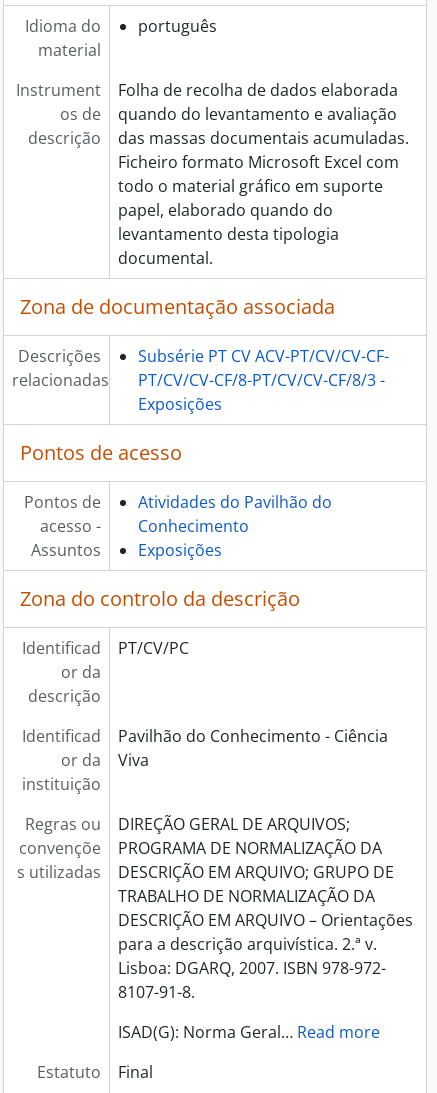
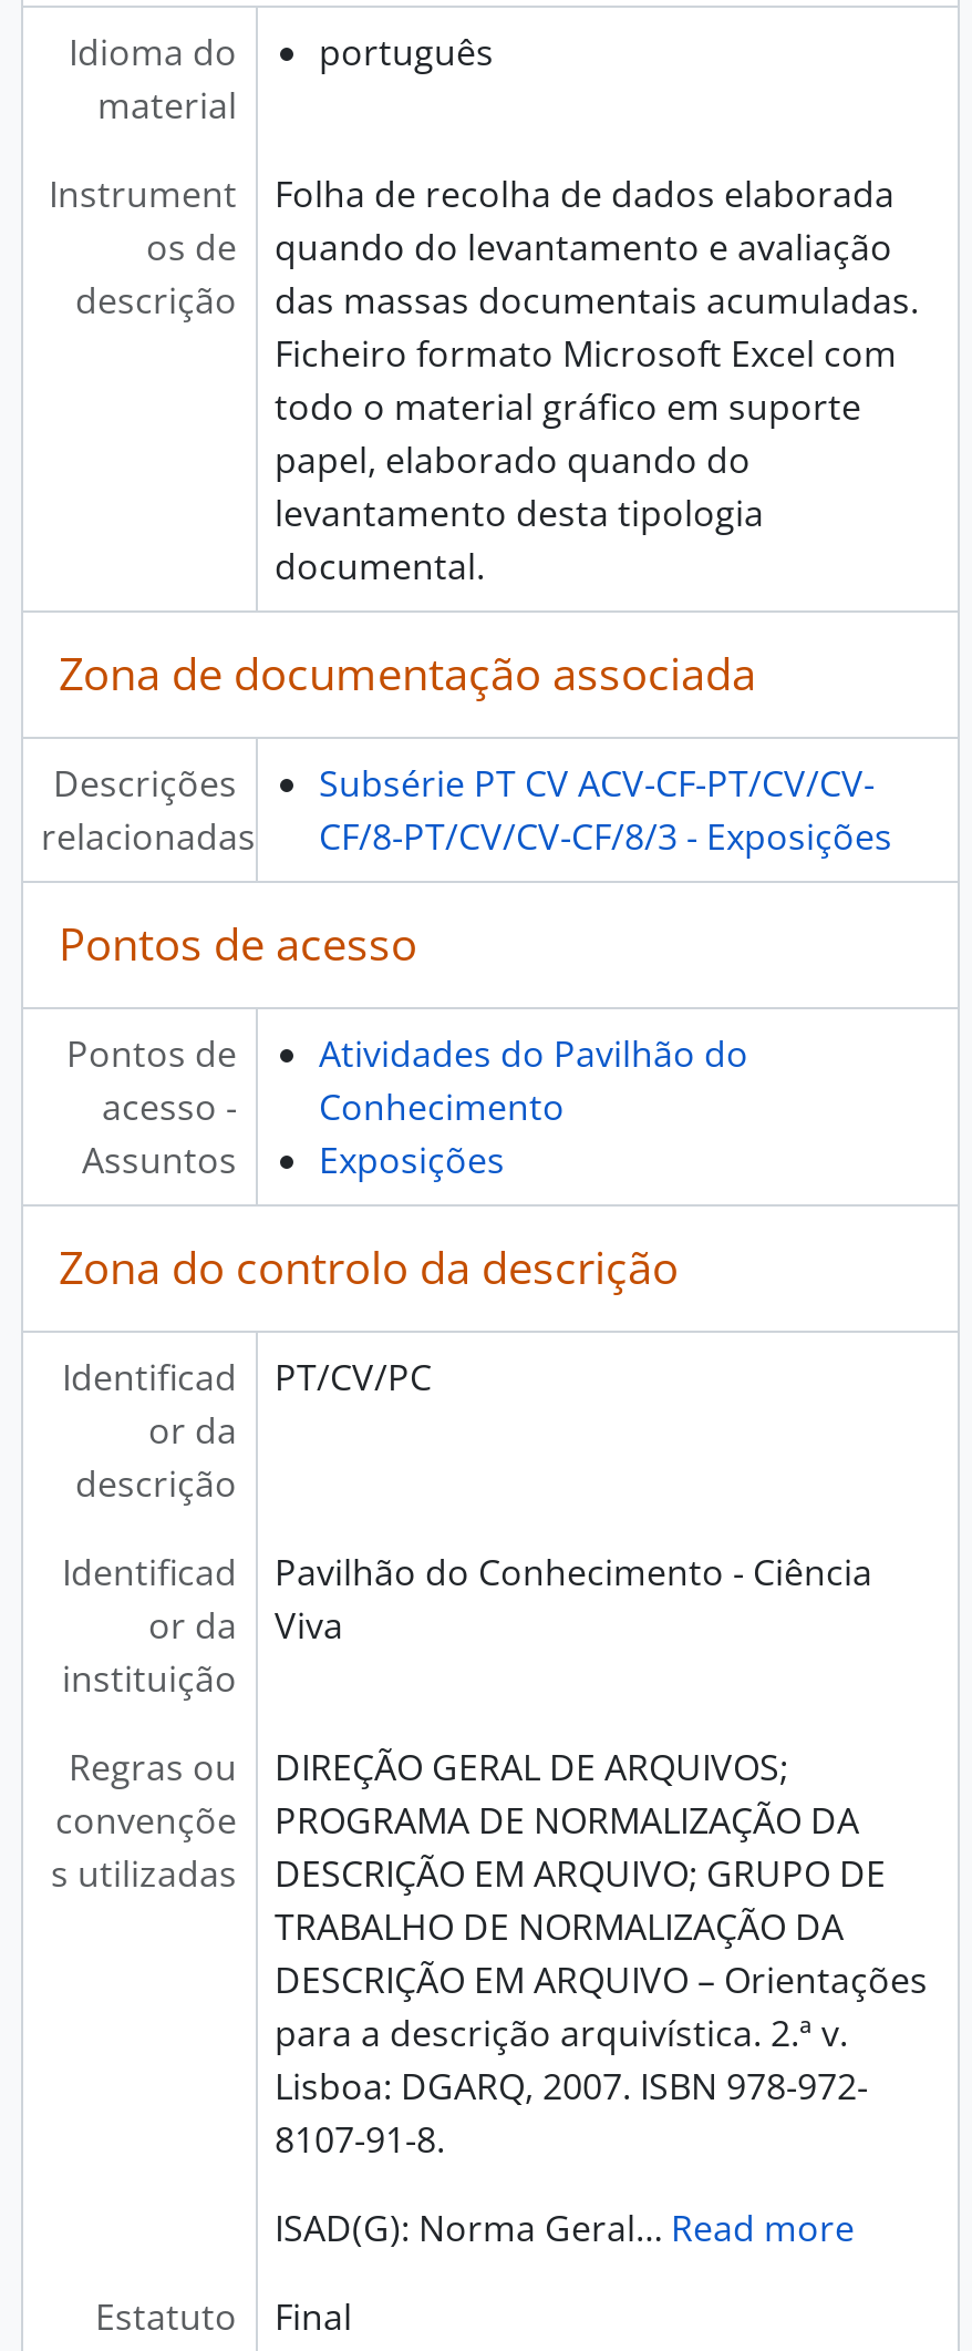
- Subsérie PT CV ACV-PT/CV/CV-CF-
- PT/CV/CV-CF/8-PT/CV/CV-CF/8/3 -
- Exposições
+ Subsérie PT CV ACV-CF-PT/CV/CV-
+ CF/8-PT/CV/CV-CF/8/3 - Exposições
